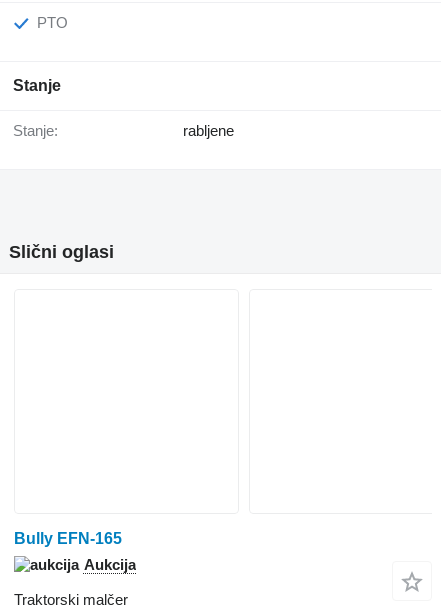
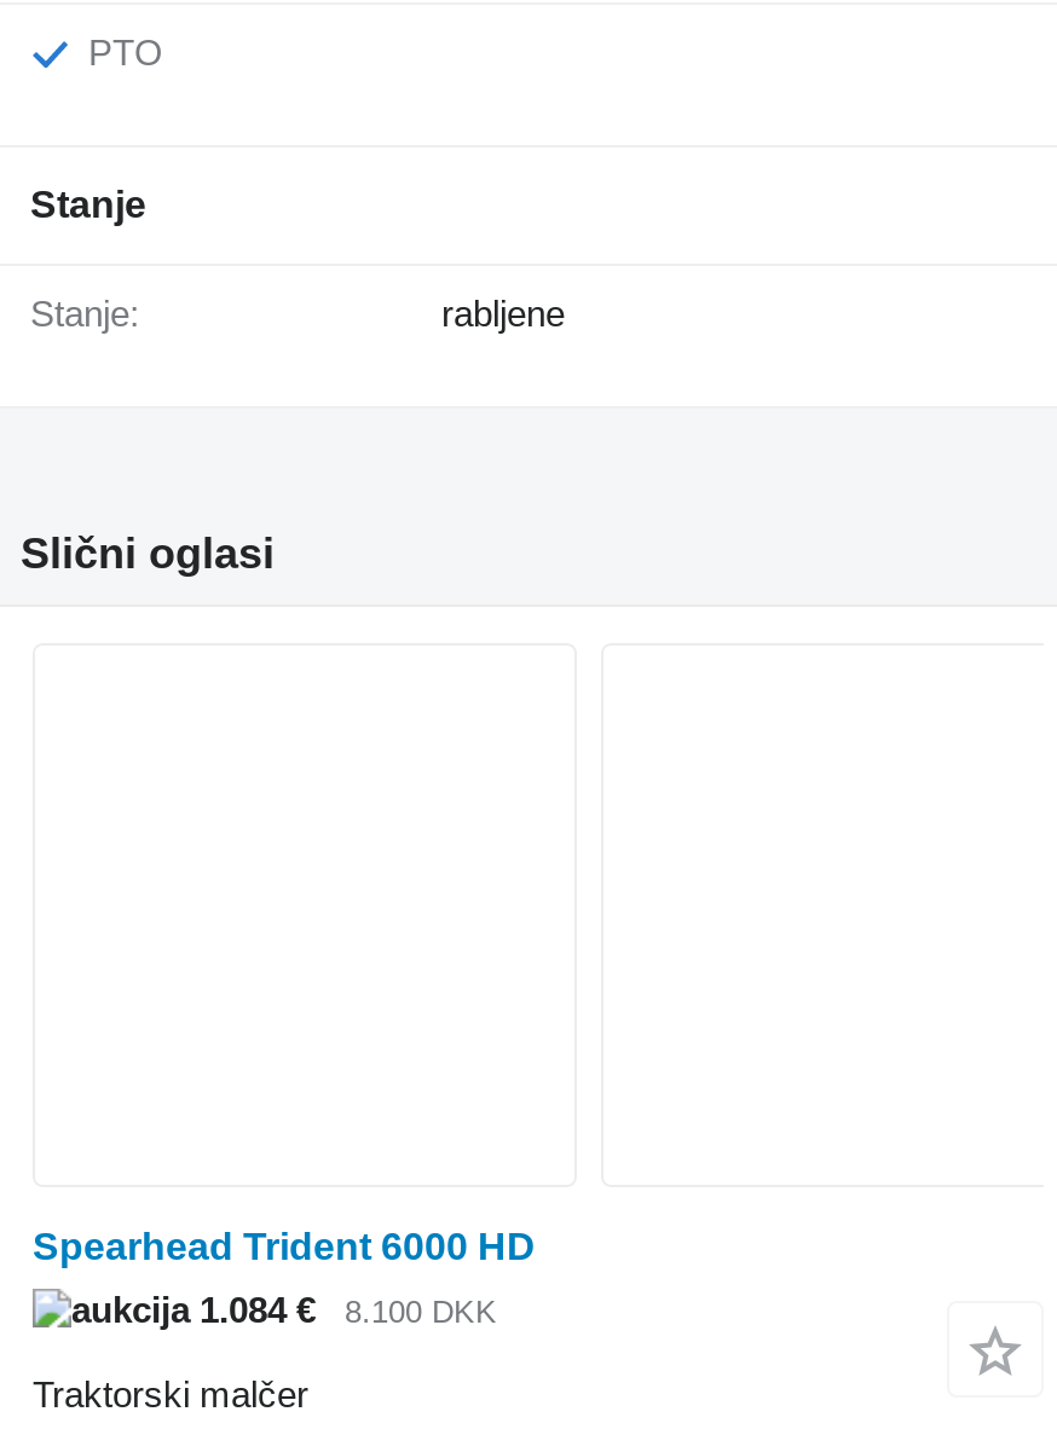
- Bully EFN-165
+ Spearhead Trident 6000 HD

- Aukcija
+ 1.084 €
+ 8.100 DKK
